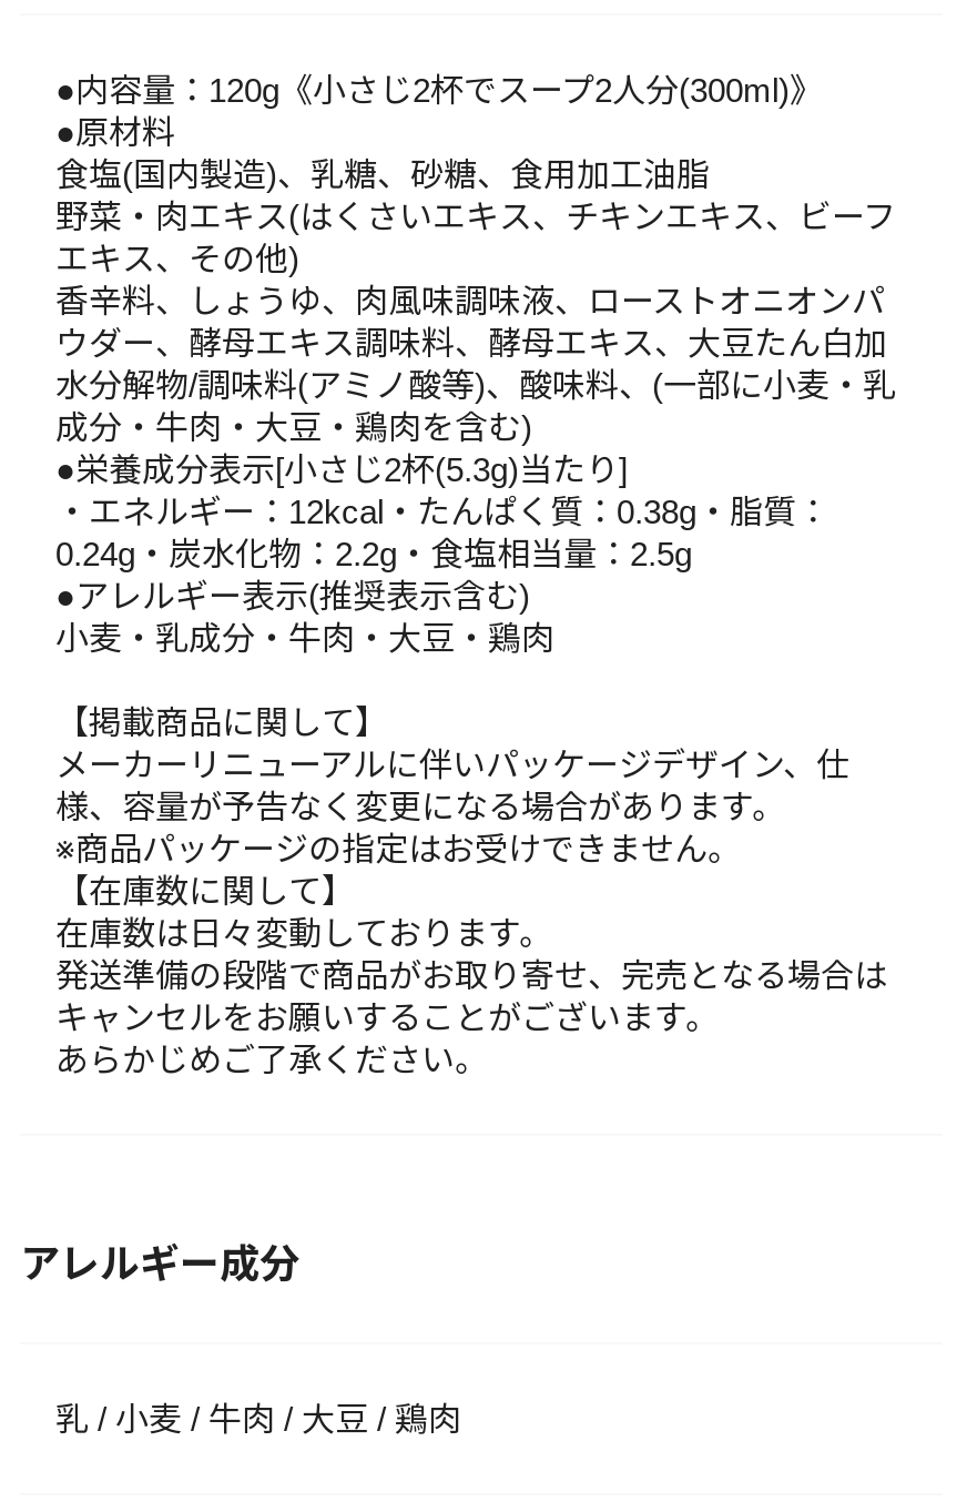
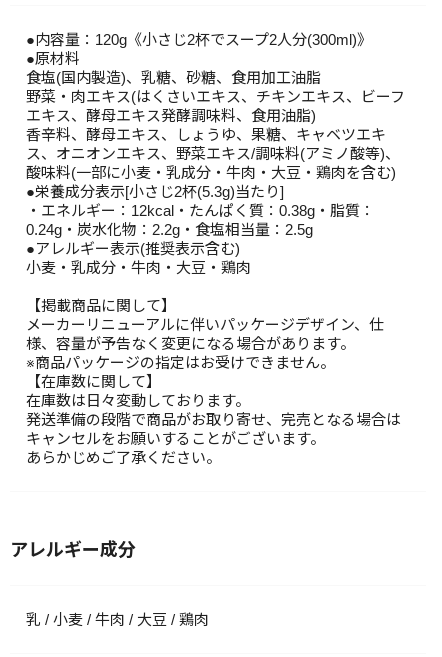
- エキス、その他)
- 香辛料、しょうゆ、肉風味調味液、ローストオニオンパ
- ウダー、酵母エキス調味料、酵母エキス、大豆たん白加
- 水分解物/調味料(アミノ酸等)、酸味料、(一部に小麦・乳
- 成分・牛肉・大豆・鶏肉を含む)
+ エキス、酵母エキス発酵調味料、食用油脂)
+ 香辛料、酵母エキス、しょうゆ、果糖、キャベツエキ
+ ス、オニオンエキス、野菜エキス/調味料(アミノ酸等)、
+ 酸味料(一部に小麦・乳成分・牛肉・大豆・鶏肉を含む)
